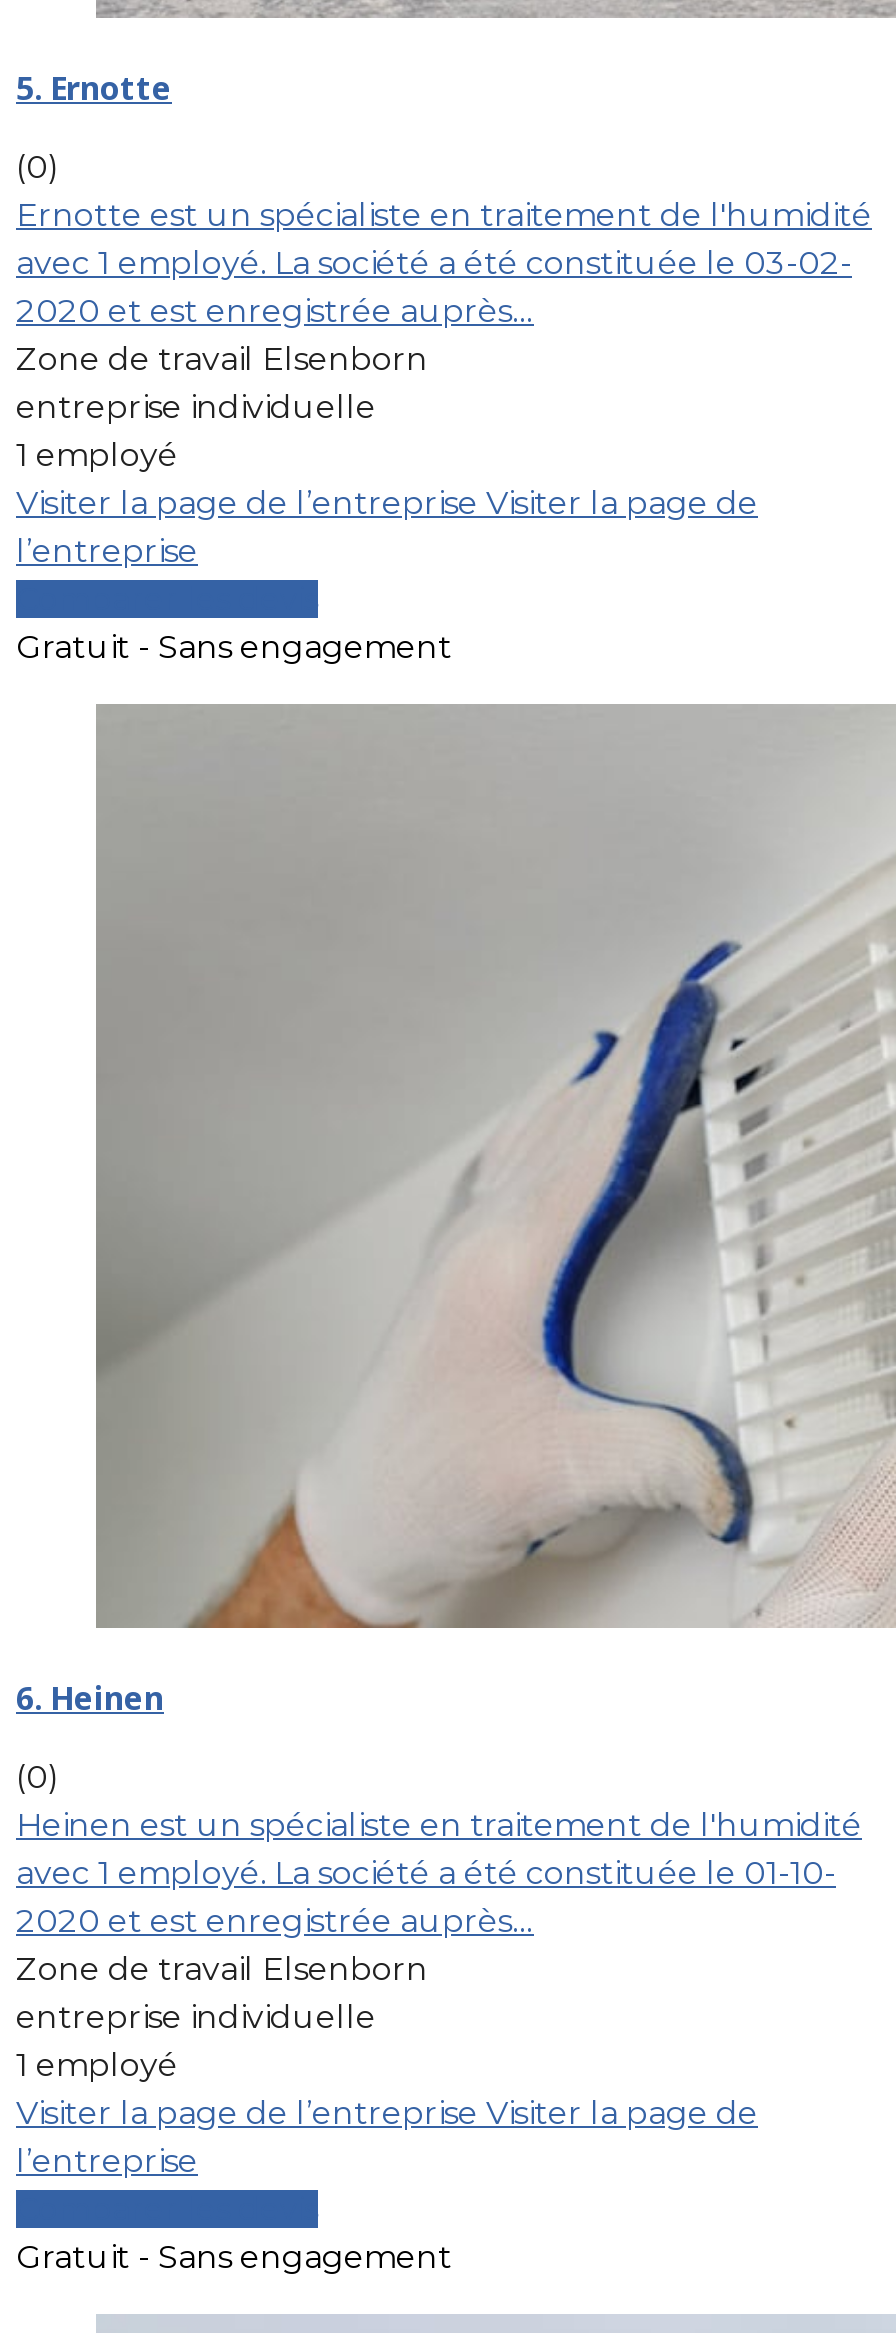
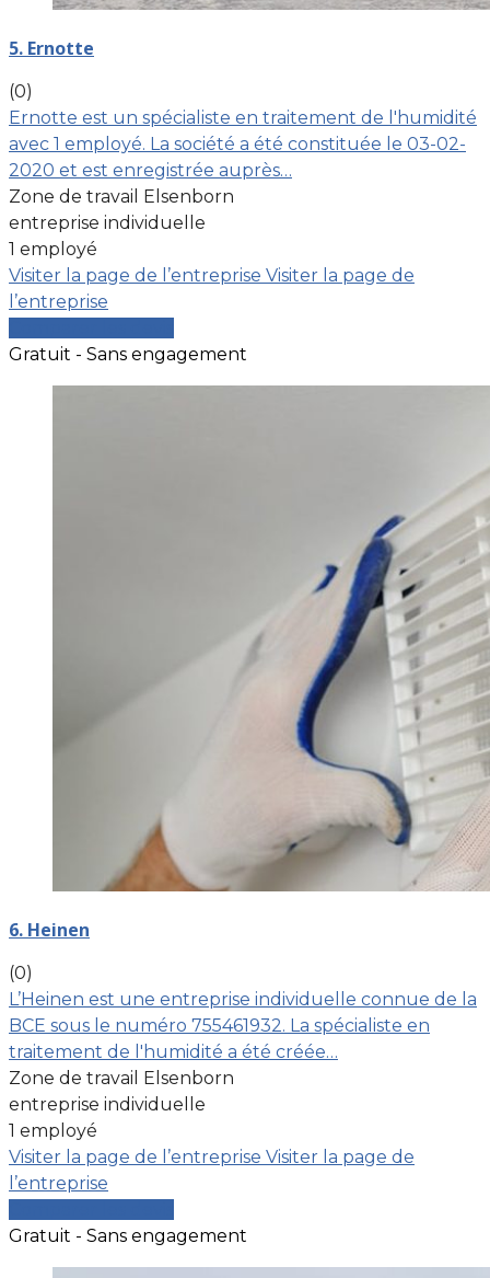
- Heinen est un spécialiste en traitement de l'humidité
- avec 1 employé. La société a été constituée le 01-10-
- 2020 et est enregistrée auprès…
+ L’Heinen est une entreprise individuelle connue de la
+ BCE sous le numéro 755461932. La spécialiste en
+ traitement de l'humidité a été créée…
